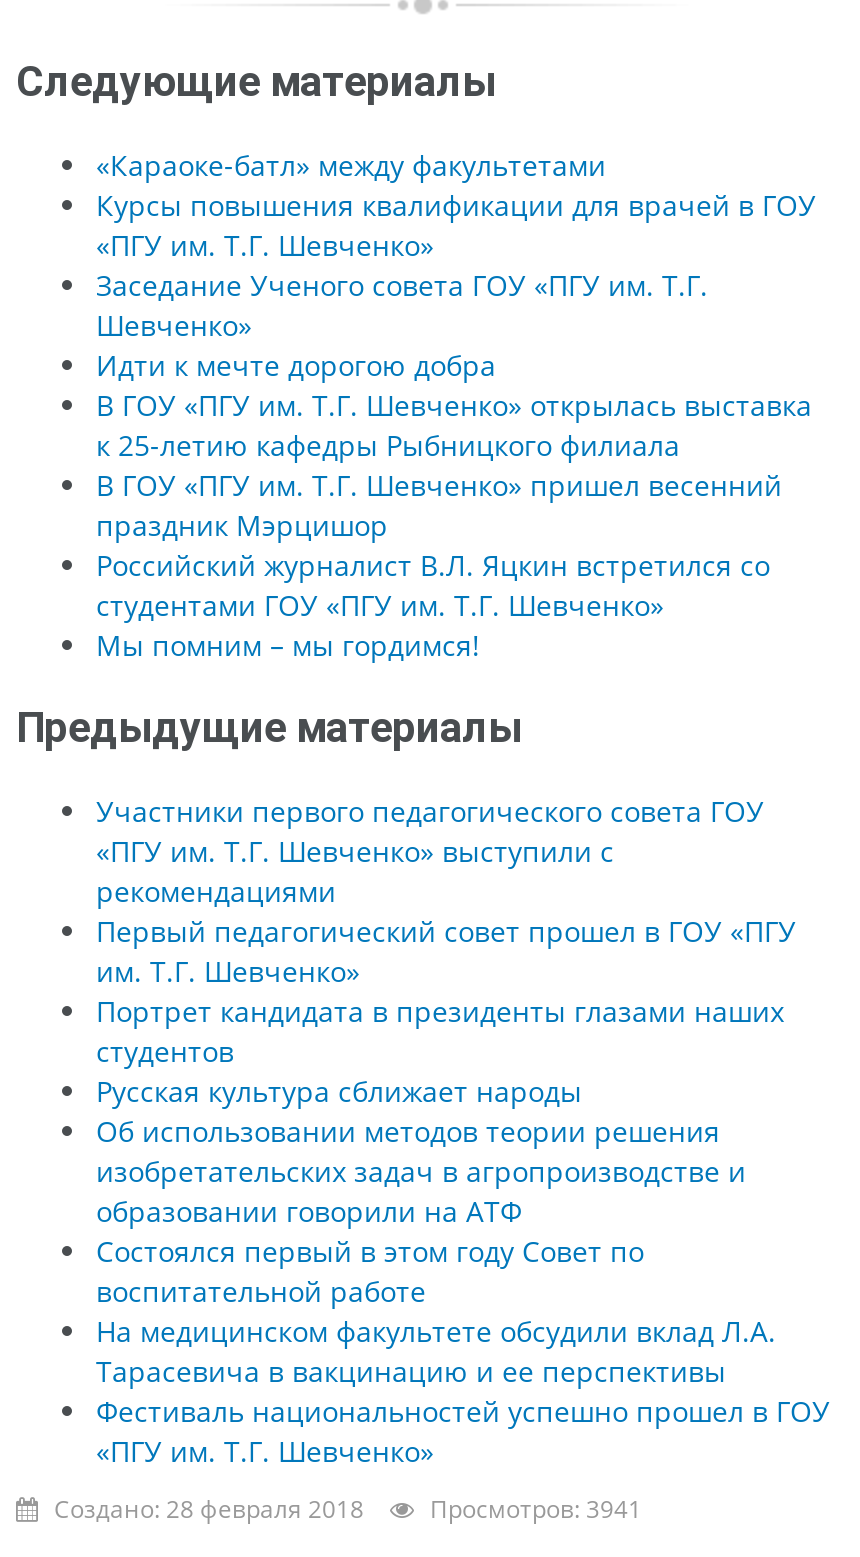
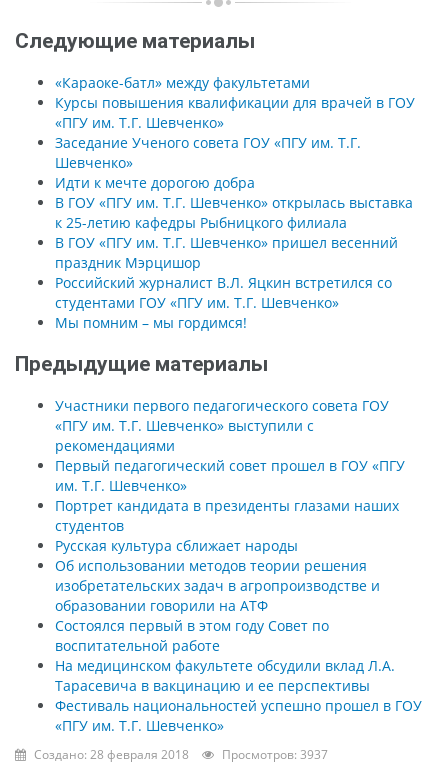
- Создано: 28 февраля 2018 Просмотров: 3941
+ Создано: 28 февраля 2018 Просмотров: 3937
